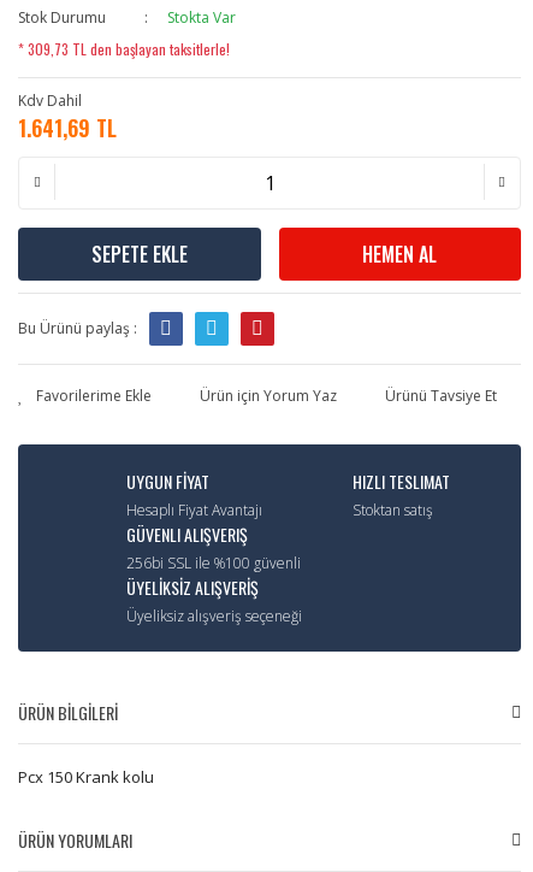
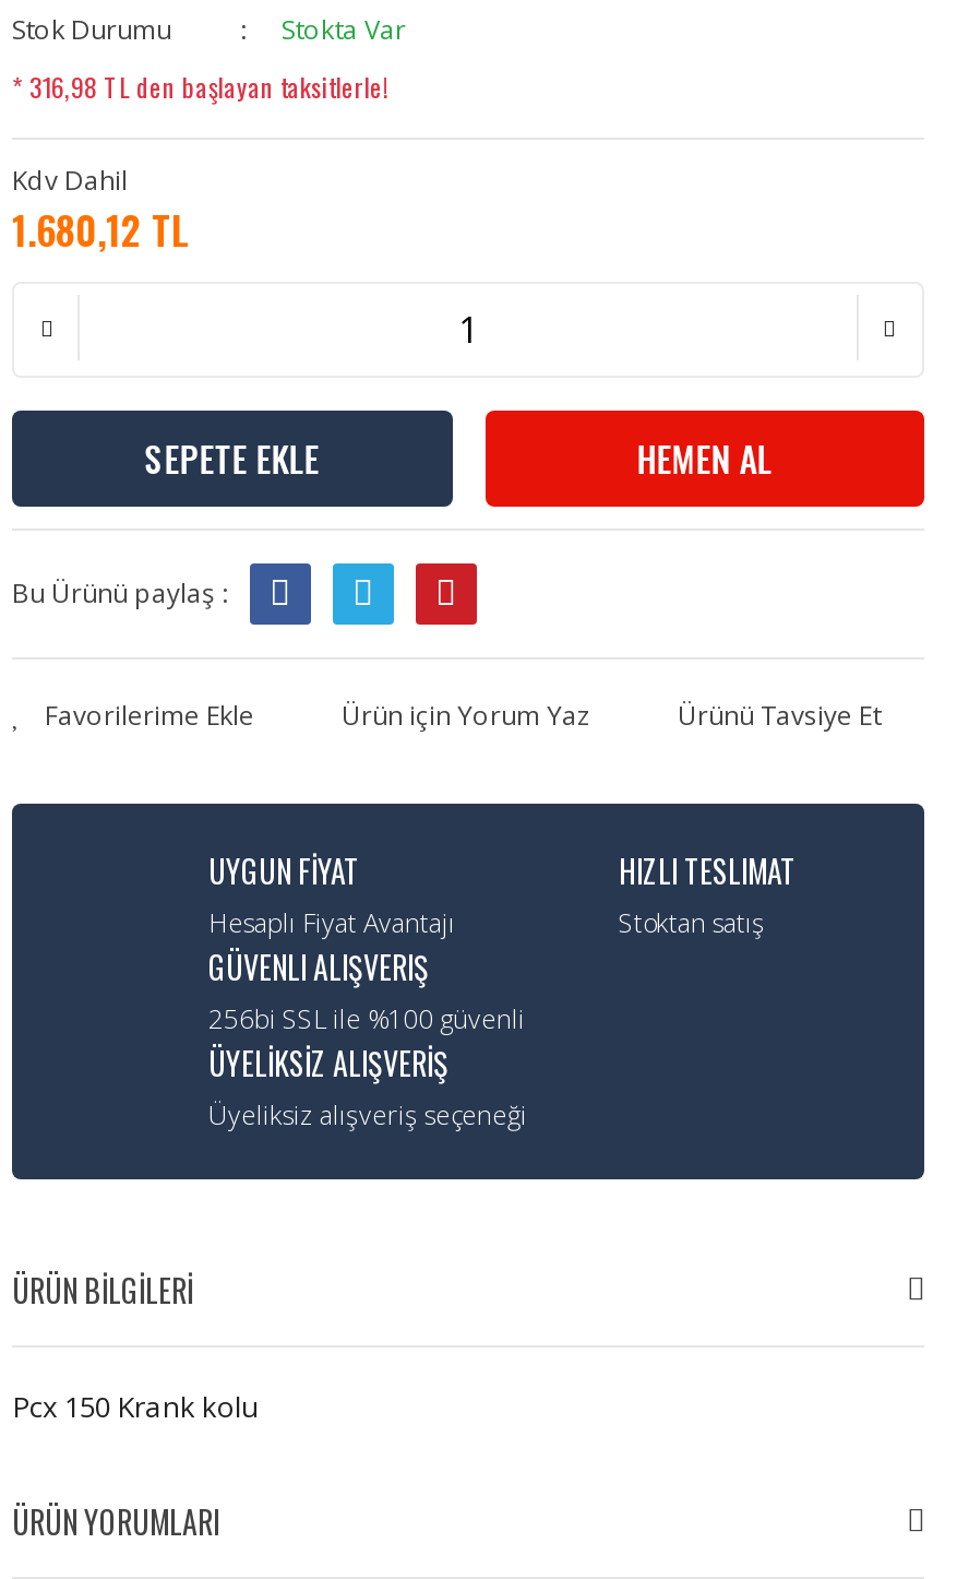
- * 309,73 TL den başlayan taksitlerle!
+ * 316,98 TL den başlayan taksitlerle!

- 1.641,69 TL
+ 1.680,12 TL
